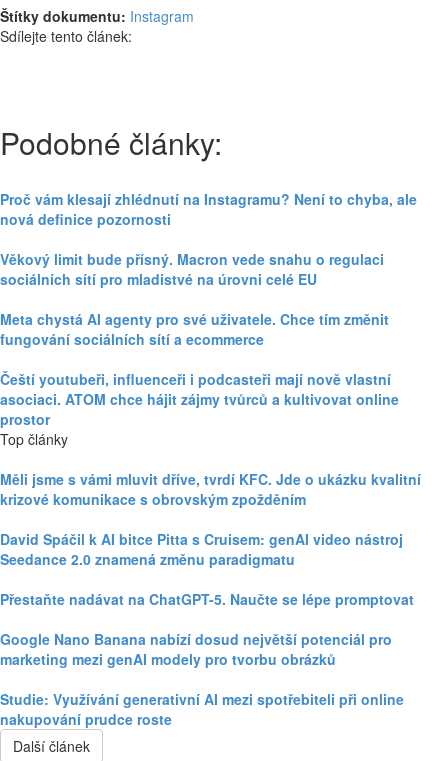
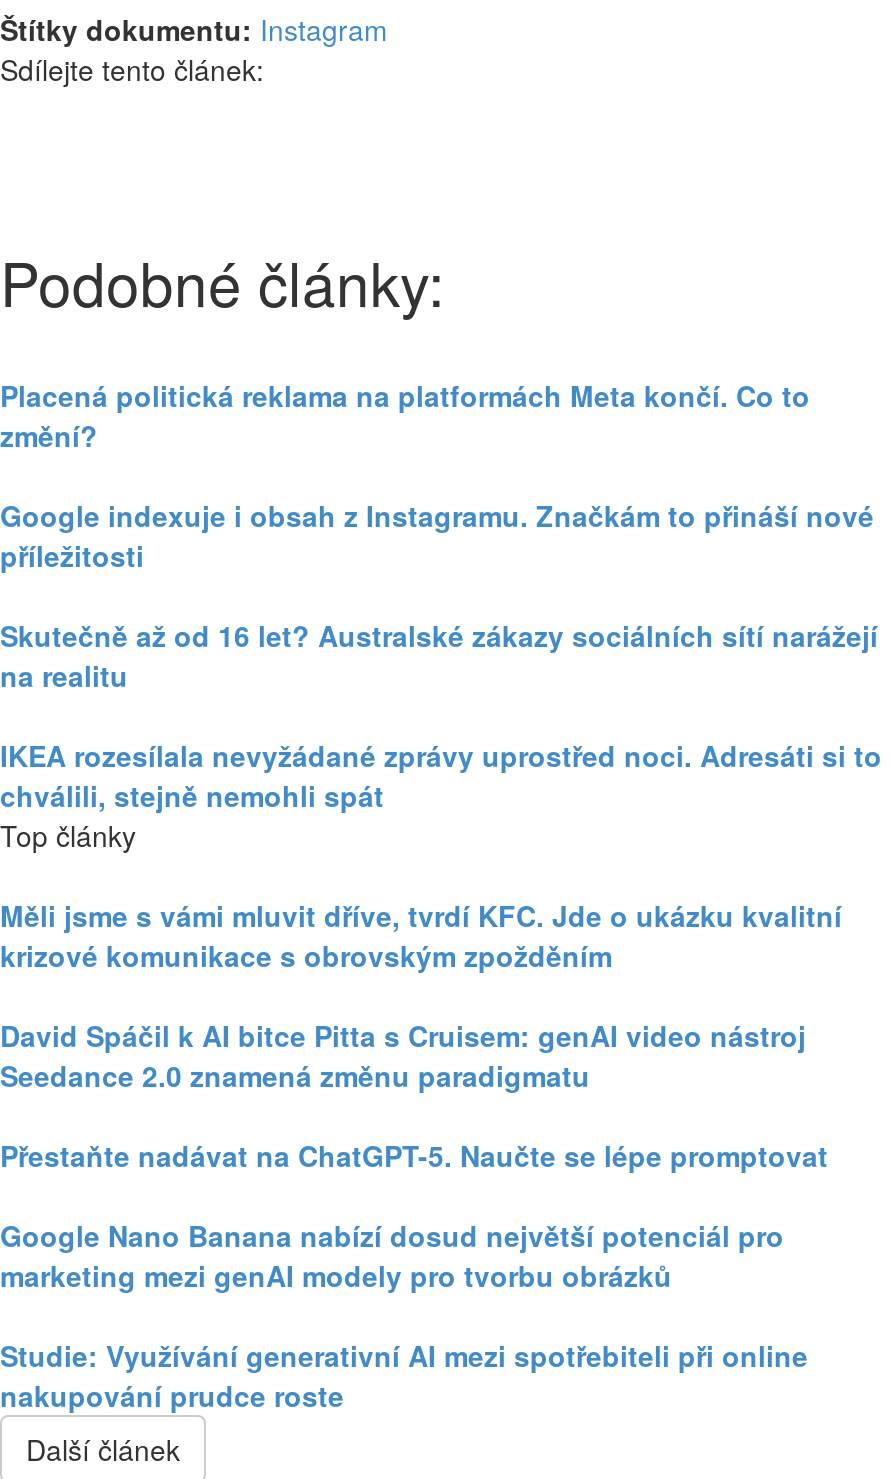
- Proč vám klesají zhlédnutí na Instagramu? Není to chyba, ale
- nová definice pozornosti
+ Placená politická reklama na platformách Meta končí. Co to
+ změní?

- Věkový limit bude přísný. Macron vede snahu o regulaci
- sociálních sítí pro mladistvé na úrovni celé EU
+ Google indexuje i obsah z Instagramu. Značkám to přináší nové
+ příležitosti

- Meta chystá AI agenty pro své uživatele. Chce tím změnit
- fungování sociálních sítí a ecommerce
+ Skutečně až od 16 let? Australské zákazy sociálních sítí narážejí
+ na realitu

- Čeští youtubeři, influenceři i podcasteři mají nově vlastní
- asociaci. ATOM chce hájit zájmy tvůrců a kultivovat online
- prostor
+ IKEA rozesílala nevyžádané zprávy uprostřed noci. Adresáti si to
+ chválili, stejně nemohli spát
